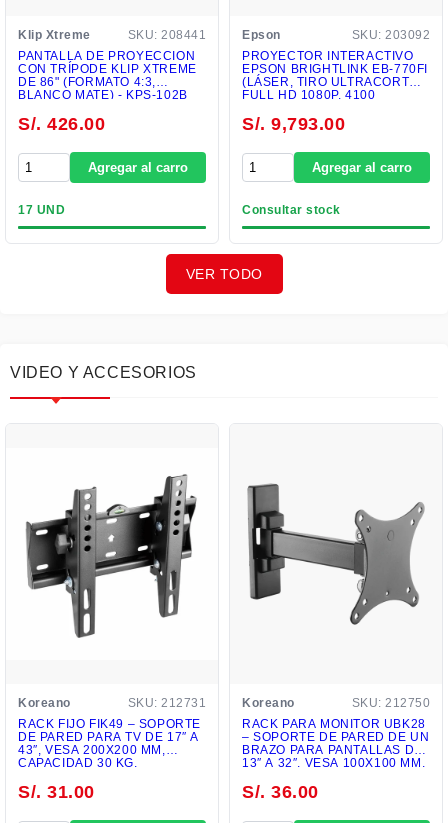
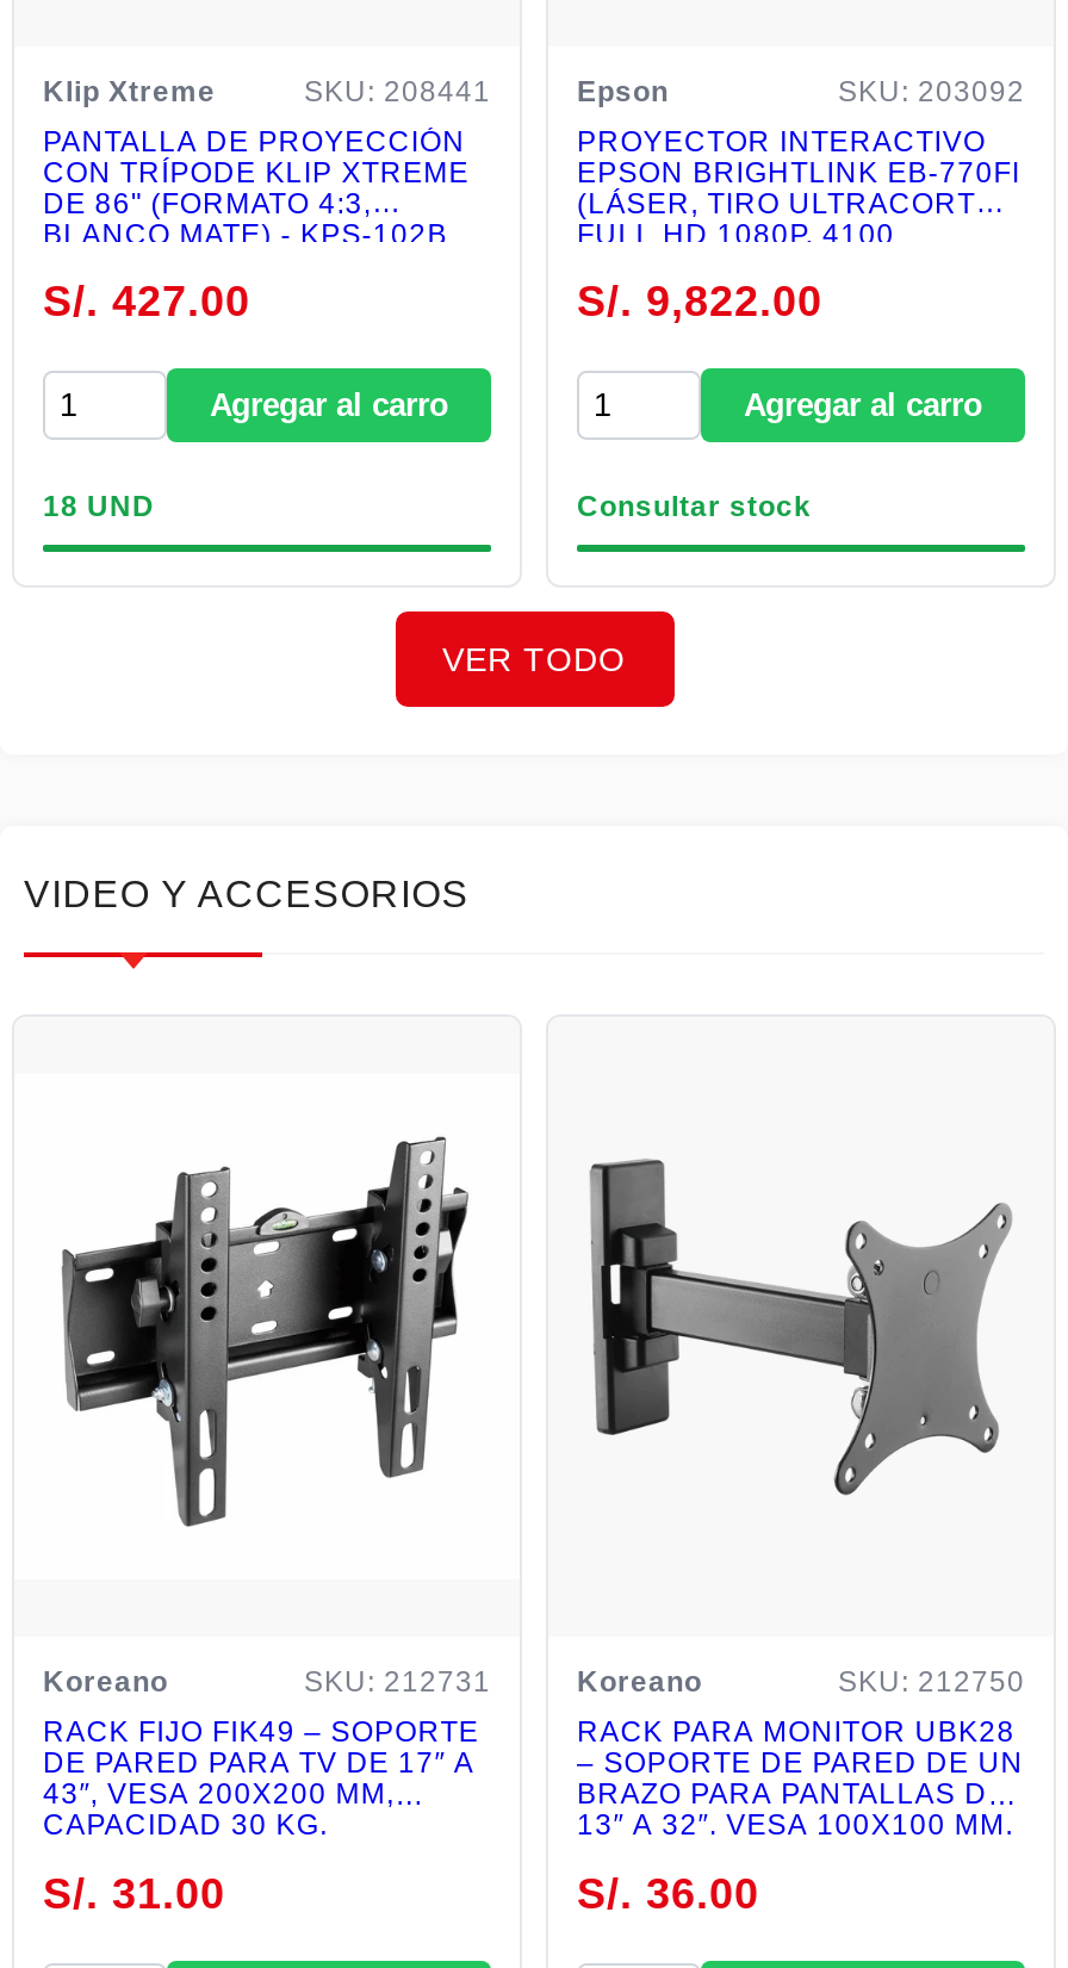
- S/. 426.00
+ S/. 427.00

- S/. 9,793.00
+ S/. 9,822.00

- 17 UND
+ 18 UND
